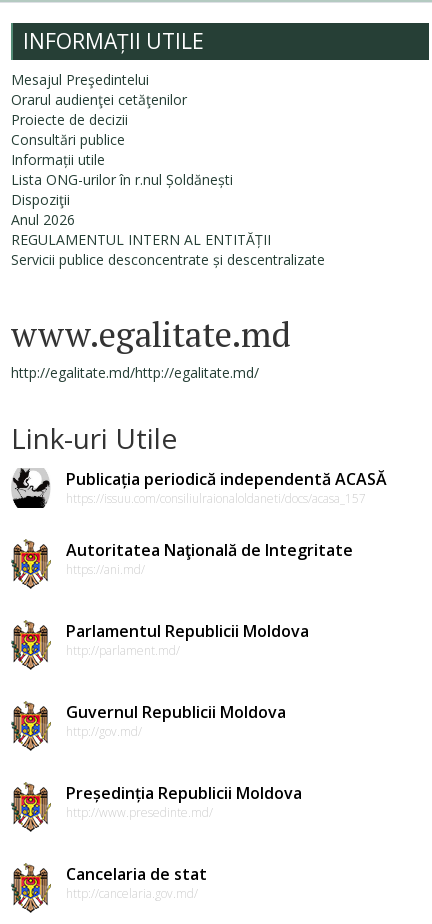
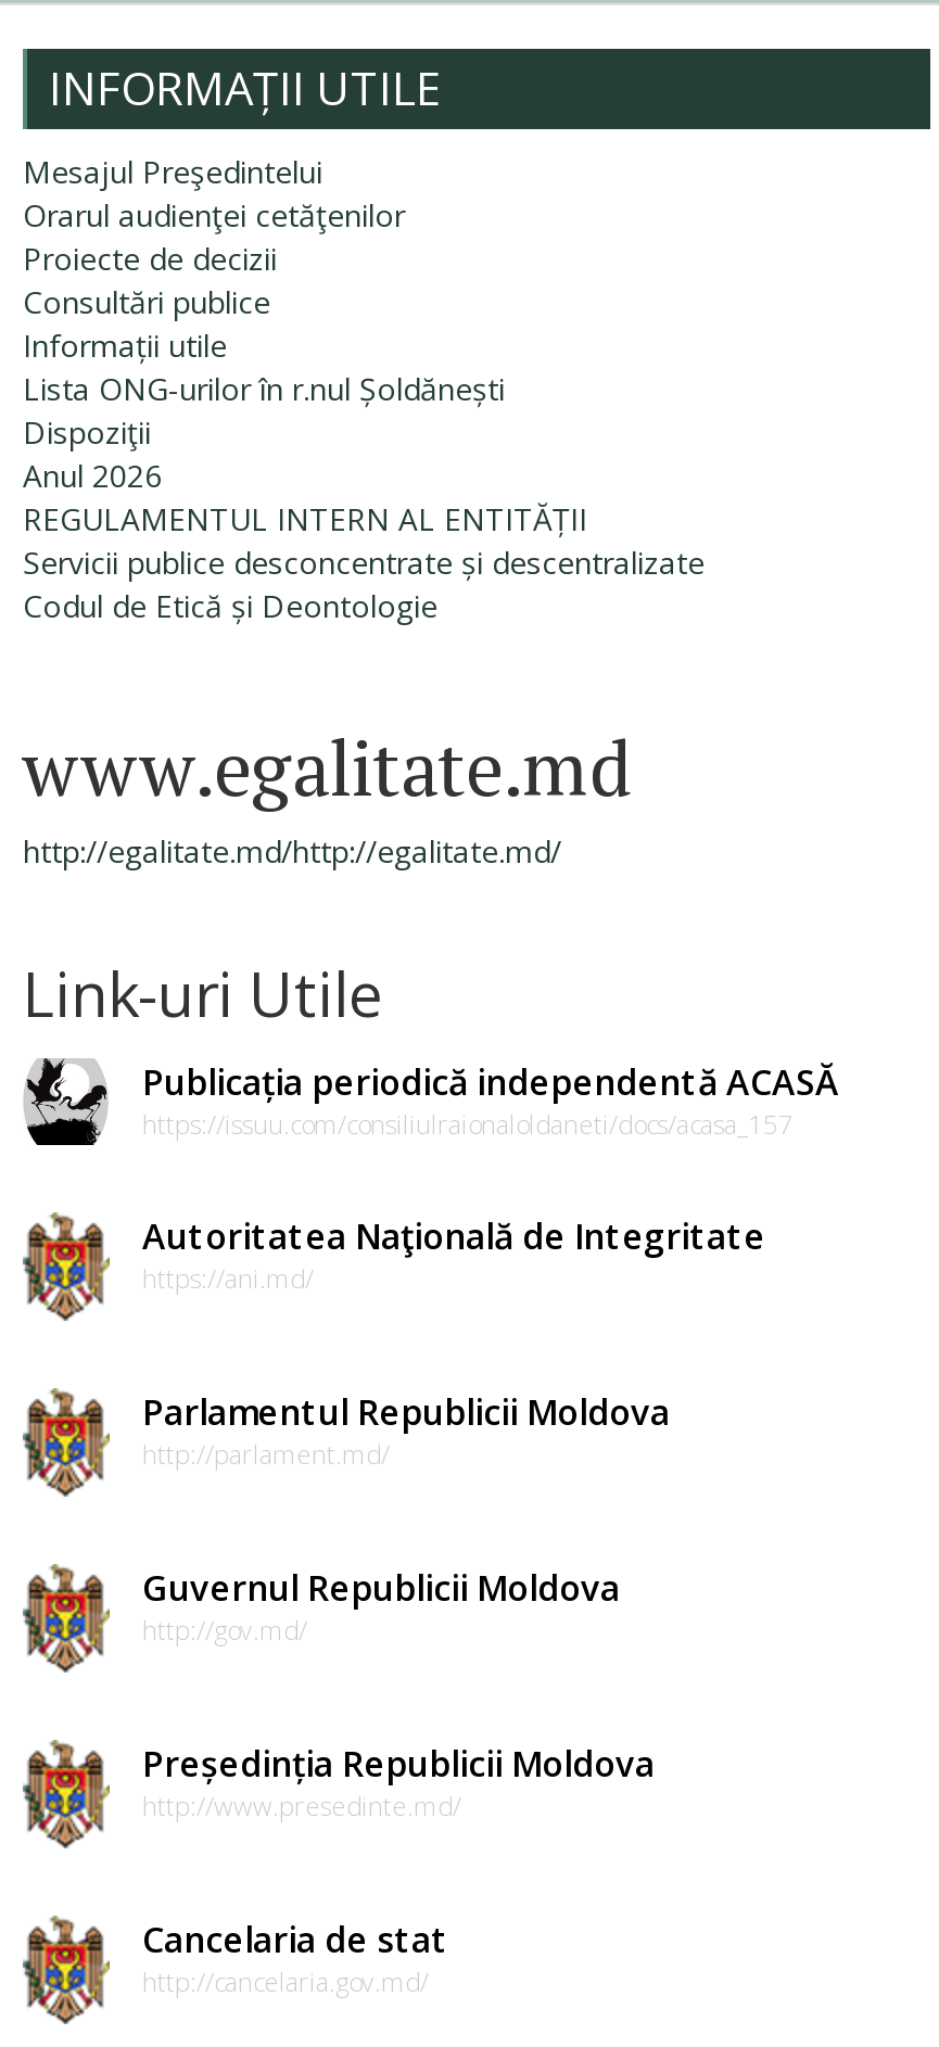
+ Codul de Etică și Deontologie
